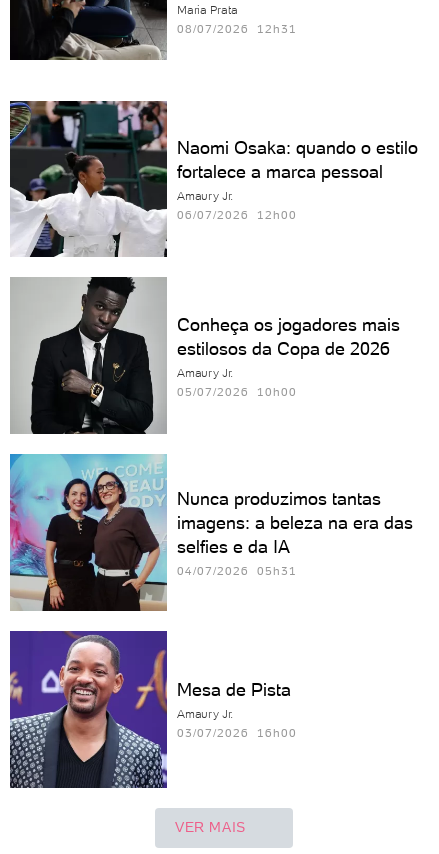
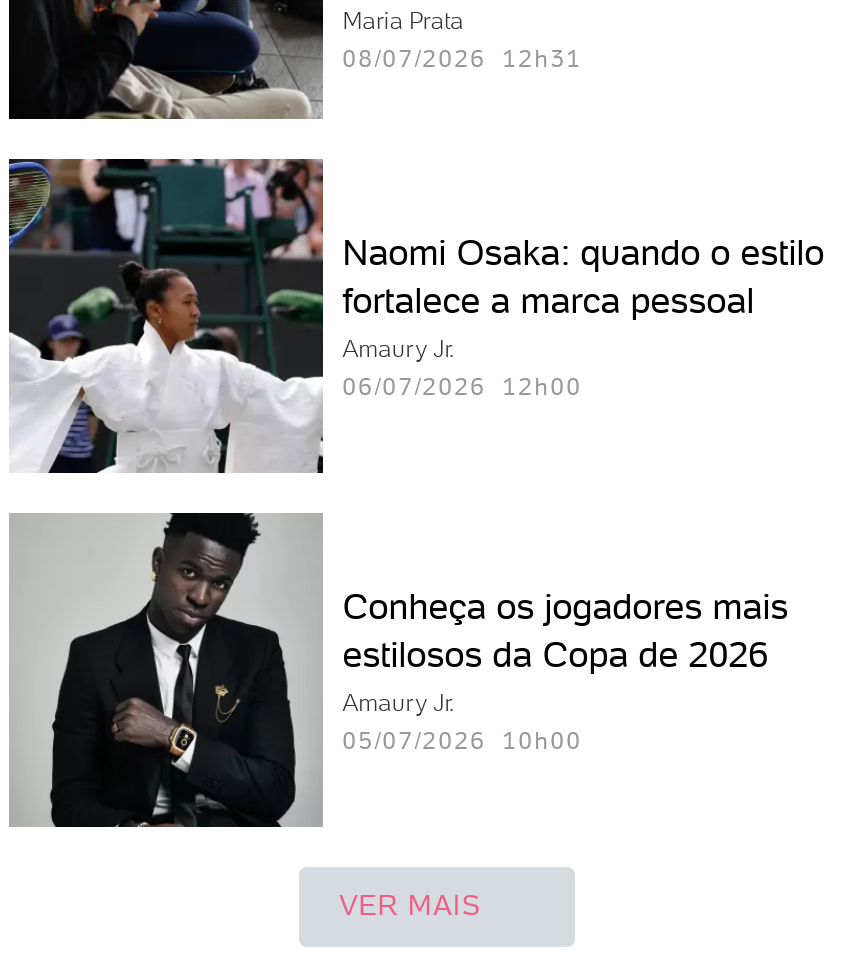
- [image]
- Nunca produzimos tantas
- imagens: a beleza na era das
- selfies e da IA
- 04/07/2026 05h31

- [image]
- Mesa de Pista
- Amaury Jr.
- 03/07/2026 16h00
